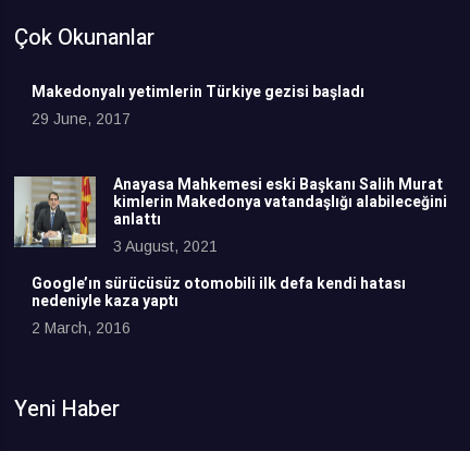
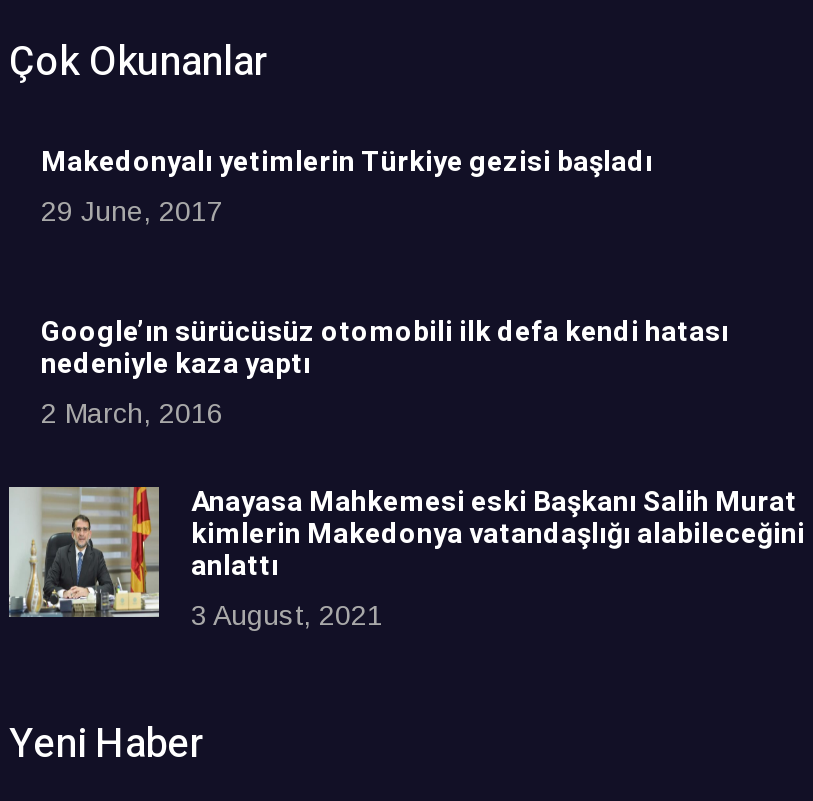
moved down: [image] | Anayasa Mahkemesi eski Başkanı Salih Murat | kimlerin Makedonya vatandaşlığı alabileceğini | anlattı | 3 August, 2021

moved up: Google’ın sürücüsüz otomobili ilk defa kendi hatası | nedeniyle kaza yaptı | 2 March, 2016
